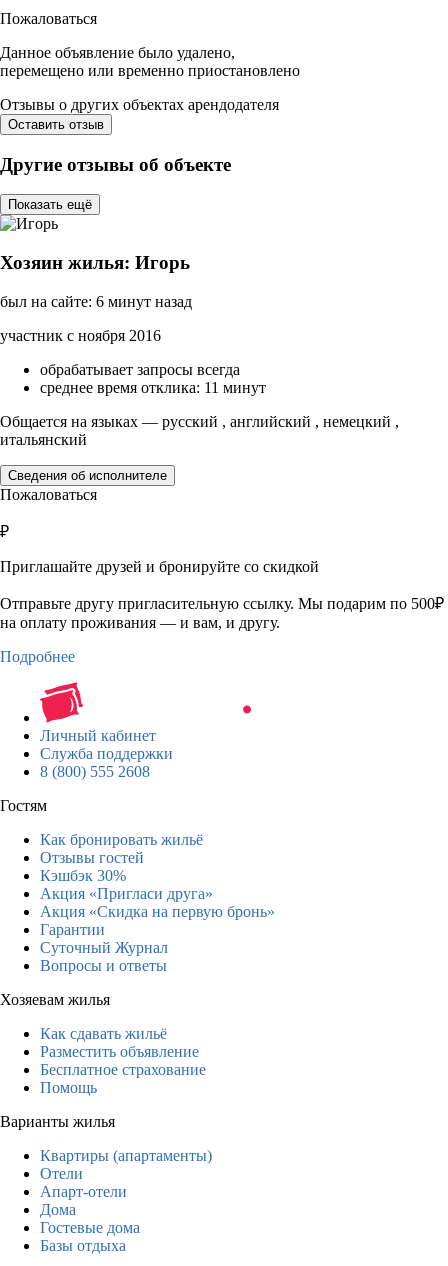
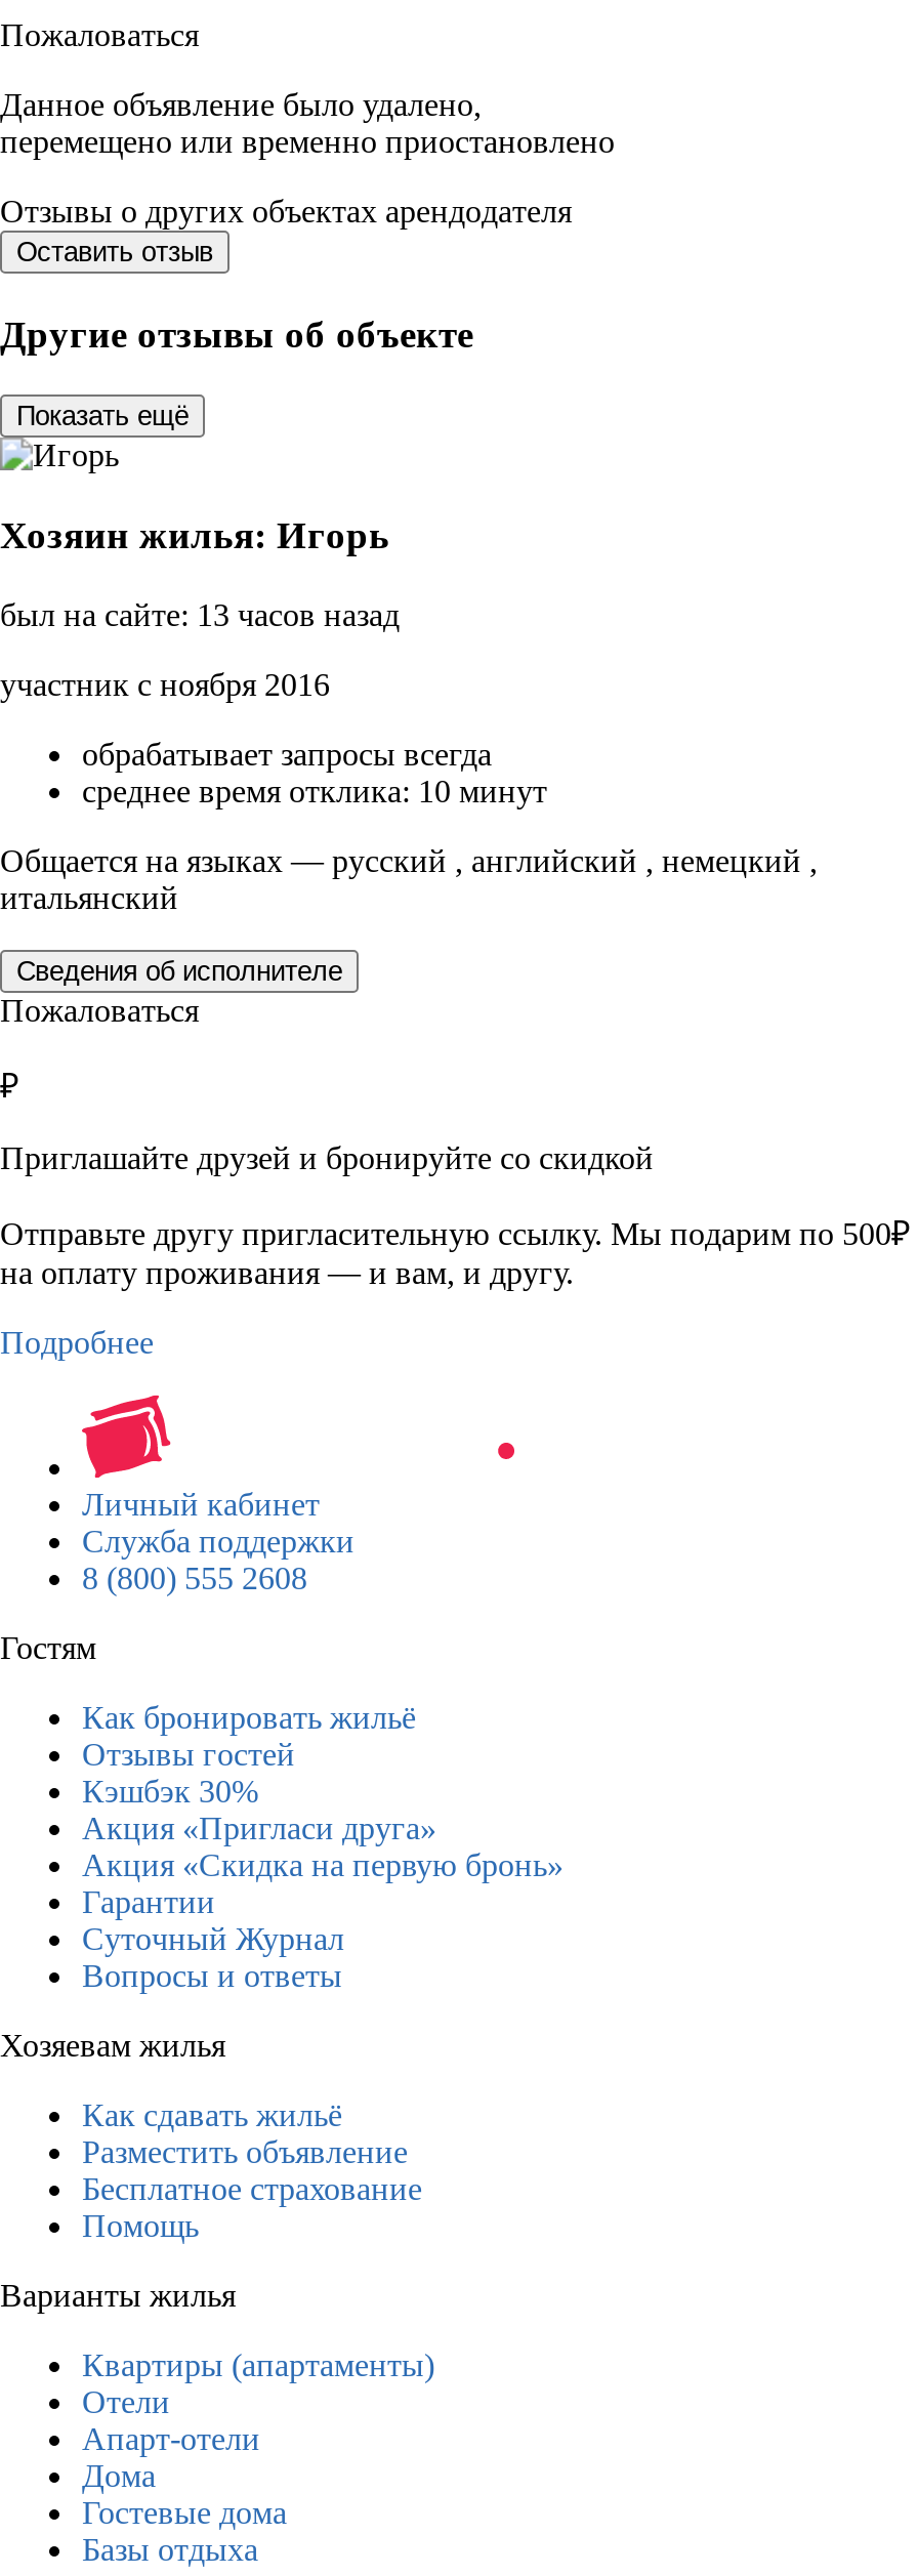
- был на сайте: 6 минут назад
+ был на сайте: 13 часов назад

- среднее время отклика: 11 минут
+ среднее время отклика: 10 минут
